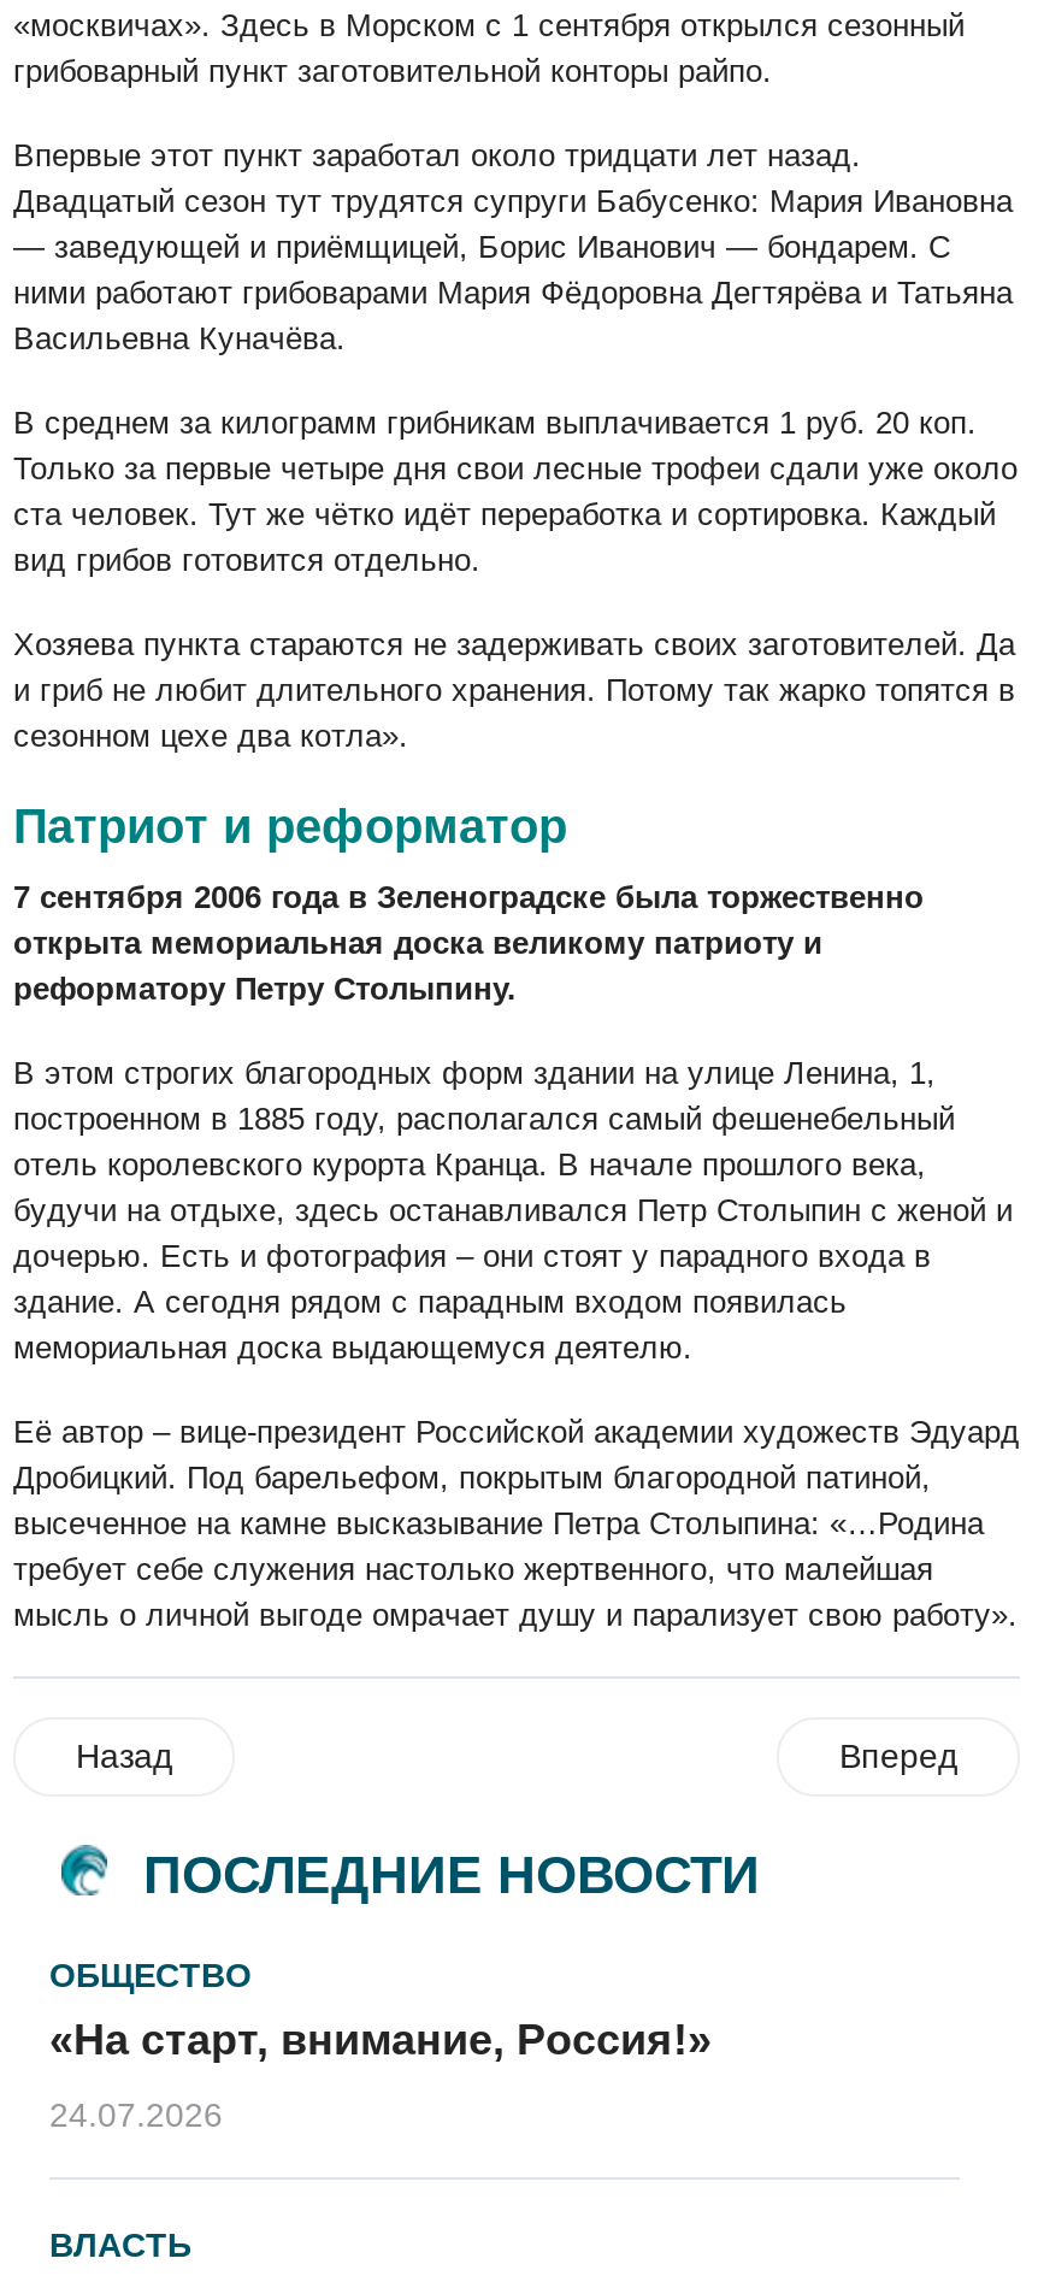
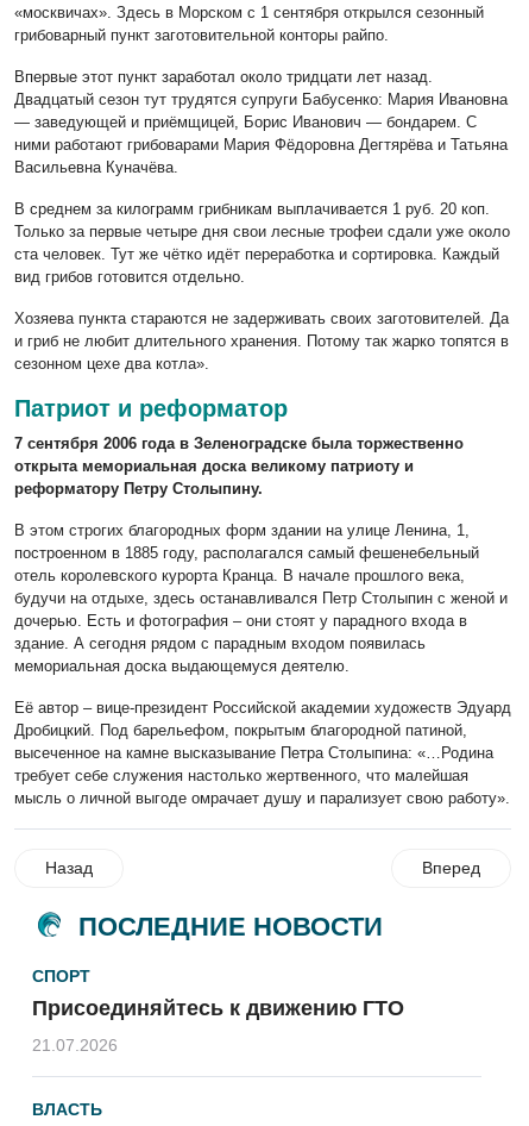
- ОБЩЕСТВО
- «На старт, внимание, Россия!»
+ СПОРТ
+ Присоединяйтесь к движению ГТО

- 24.07.2026
+ 21.07.2026
